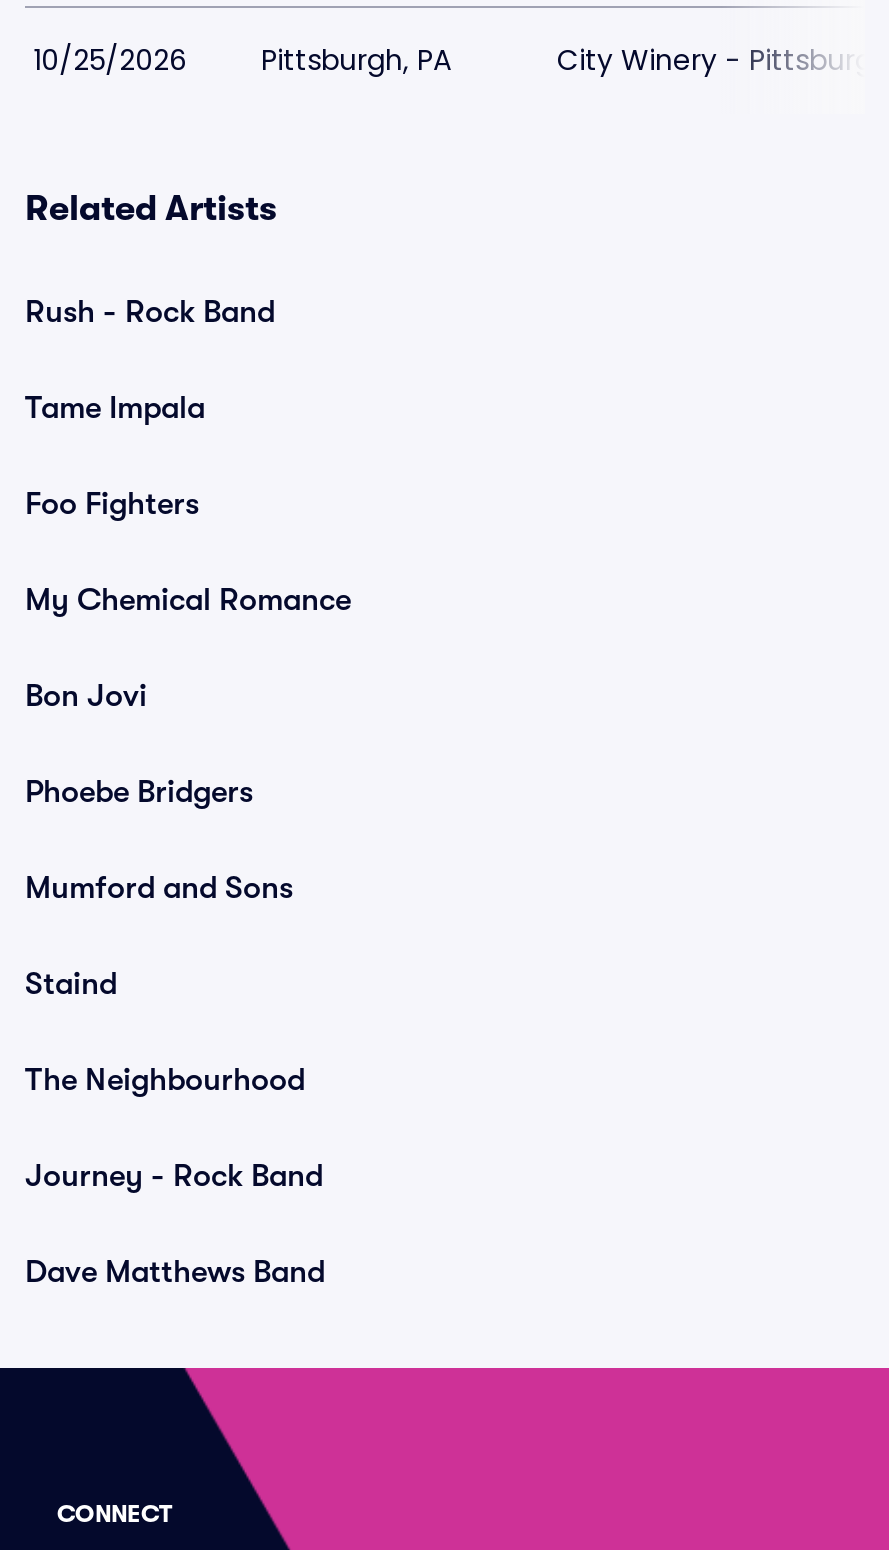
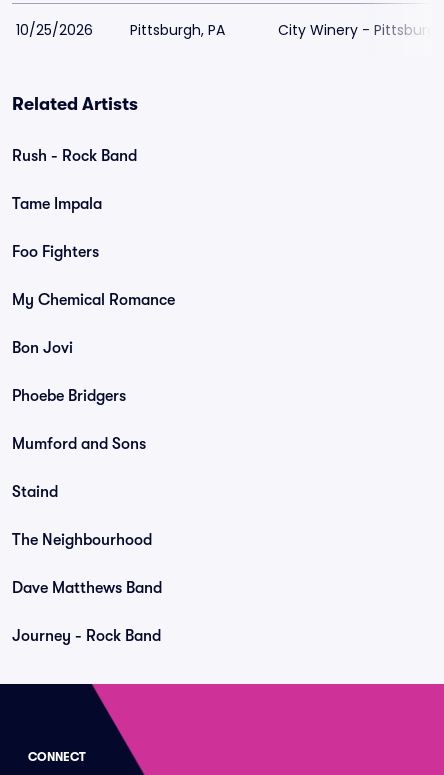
moved down: Journey - Rock Band

moved up: Dave Matthews Band
